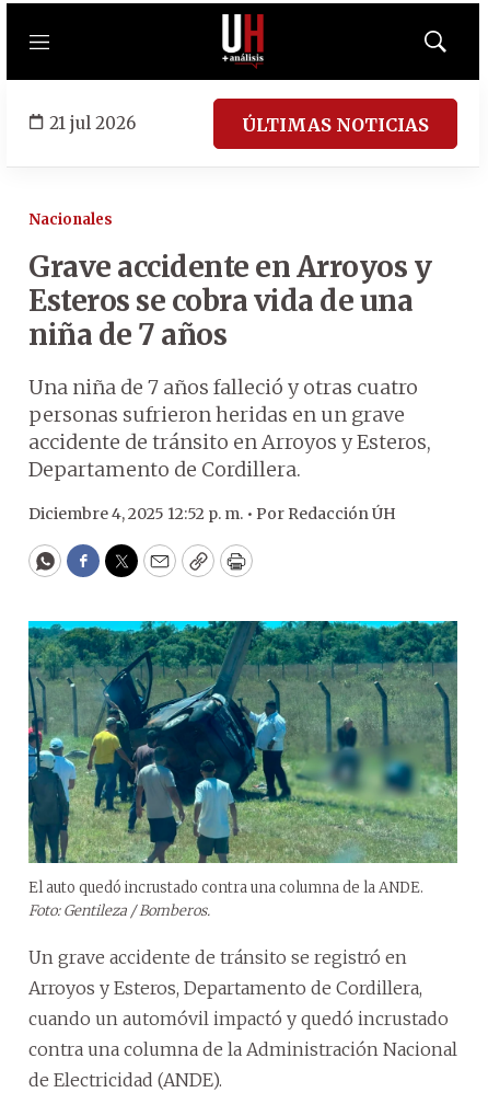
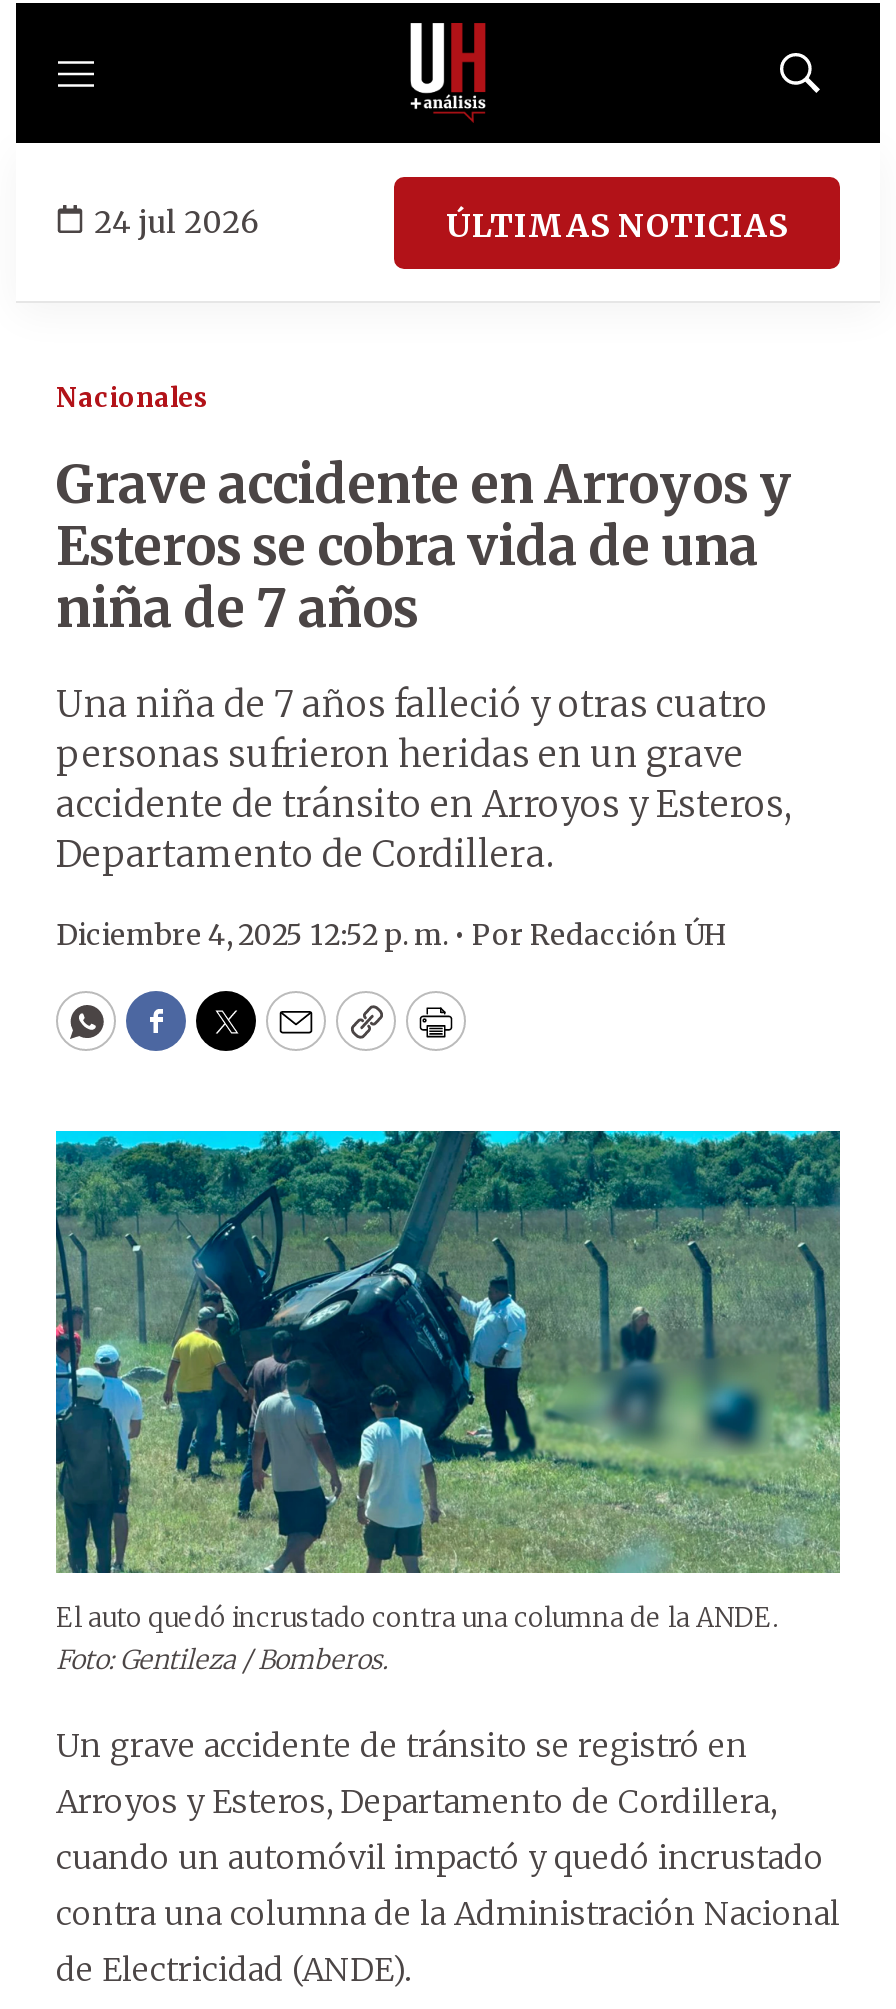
- 21 jul 2026
+ 24 jul 2026
